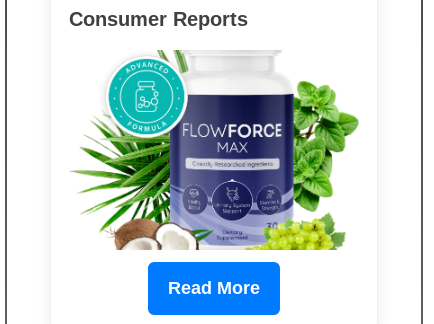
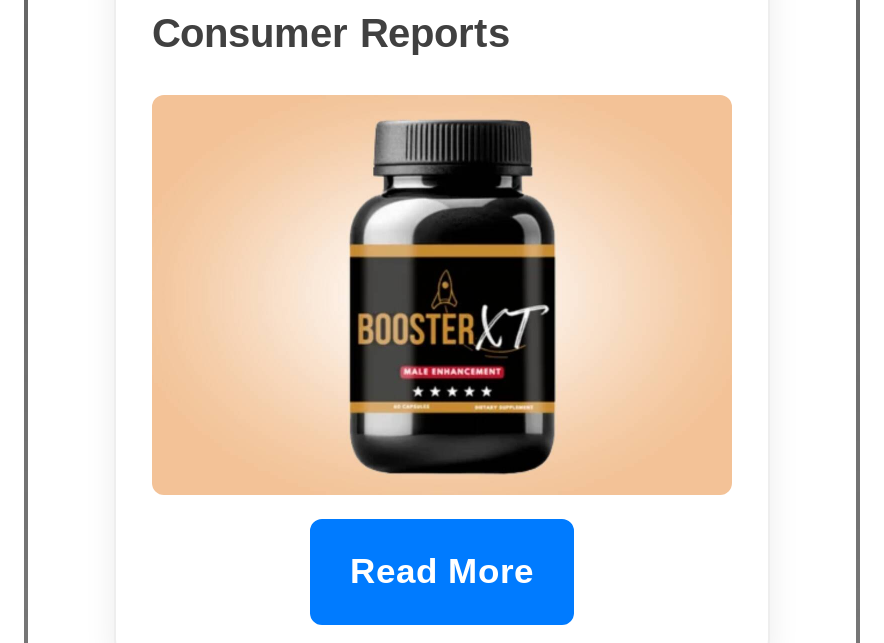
- [image]
+ [image]
